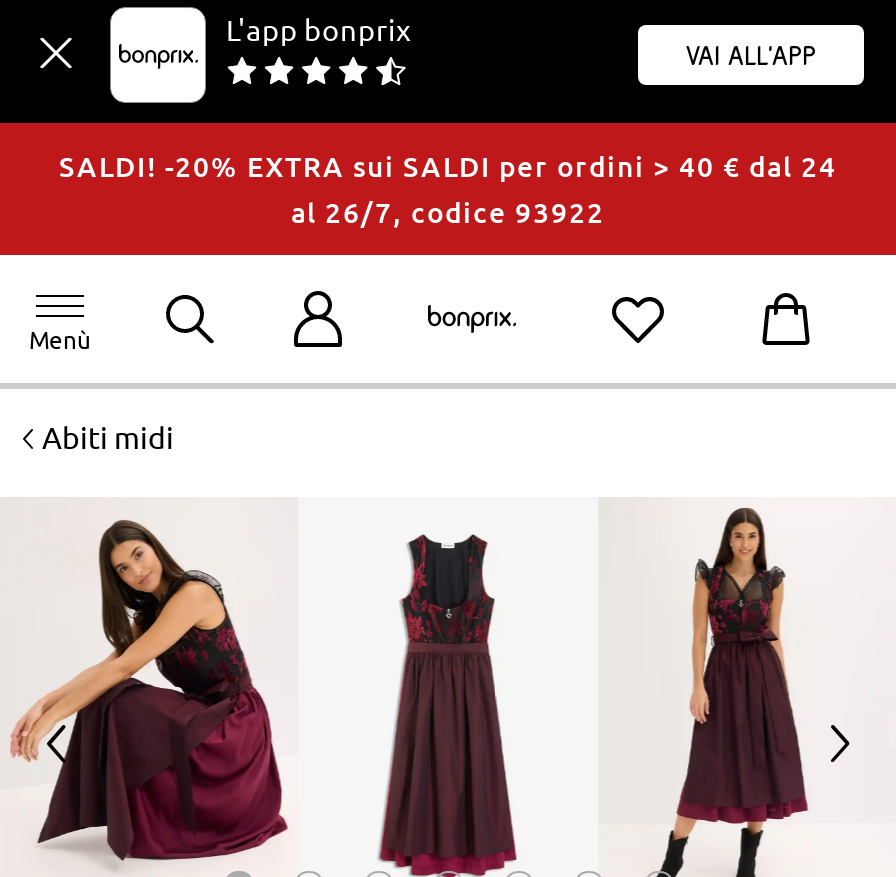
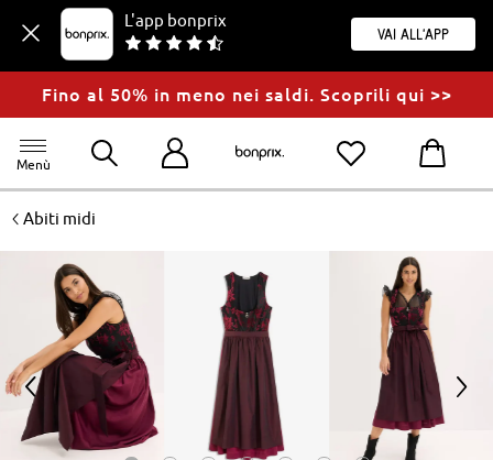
- SALDI! -20% EXTRA sui SALDI per ordini > 40 € dal 24
- al 26/7, codice 93922
+ Fino al 50% in meno nei saldi. Scoprili qui >>
